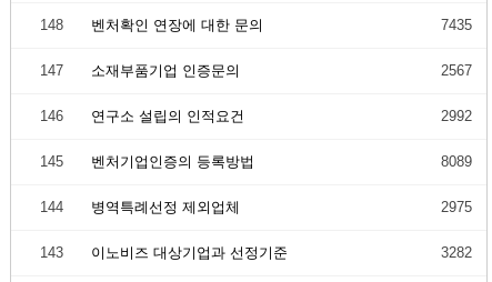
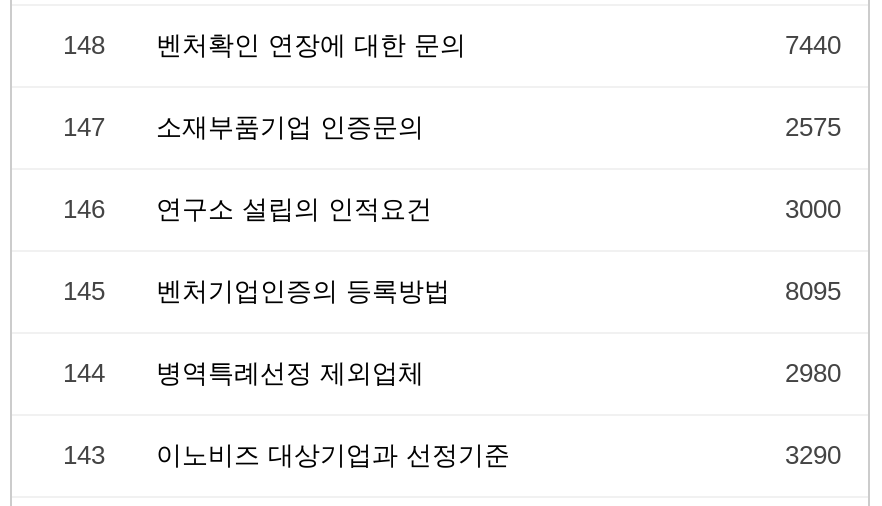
- 7435
+ 7440

- 2567
+ 2575

- 2992
+ 3000

- 8089
+ 8095

- 2975
+ 2980

- 3282
+ 3290
